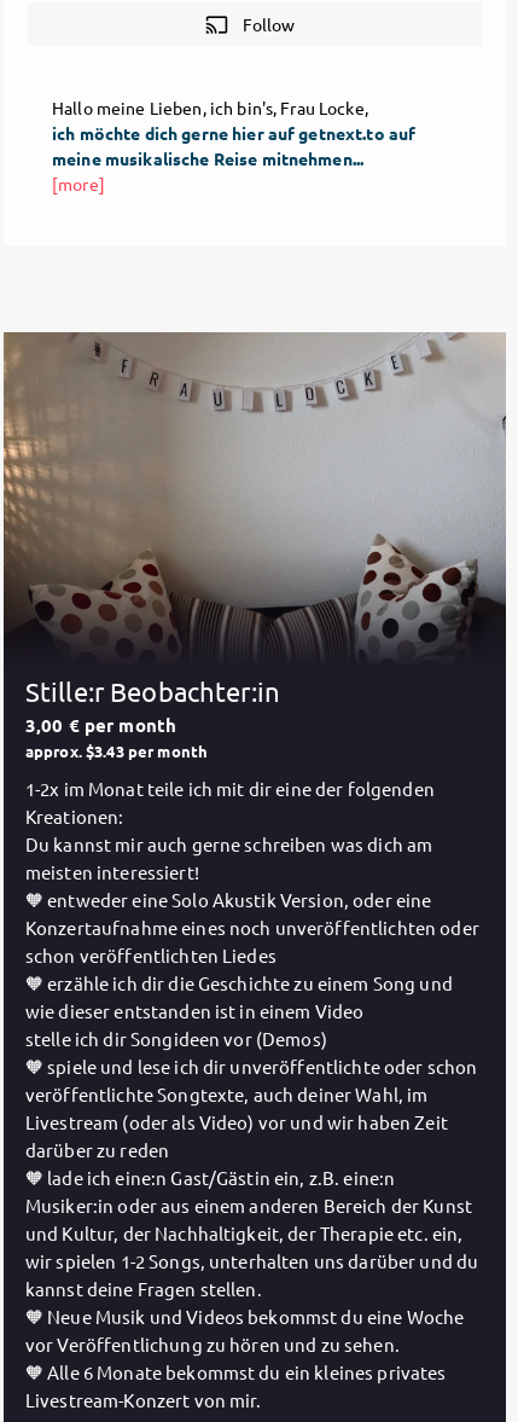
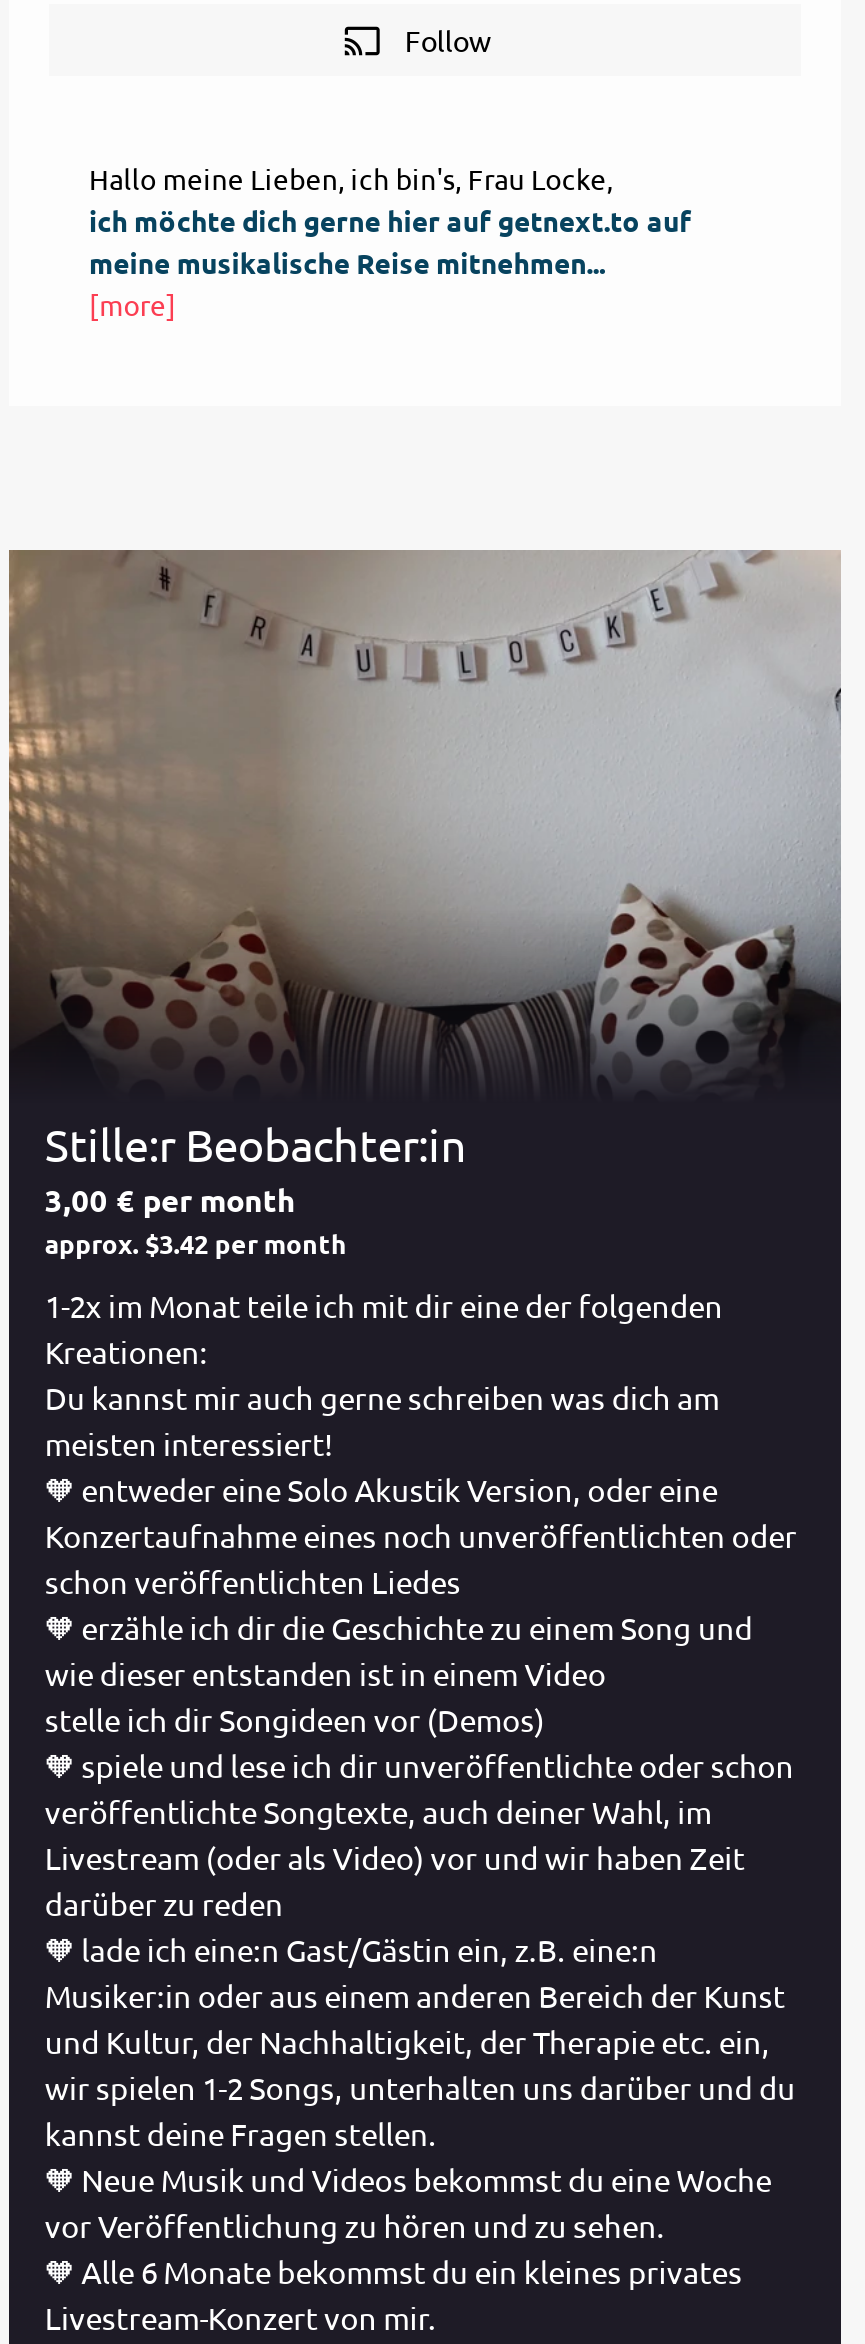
- approx. $3.43 per month
+ approx. $3.42 per month
